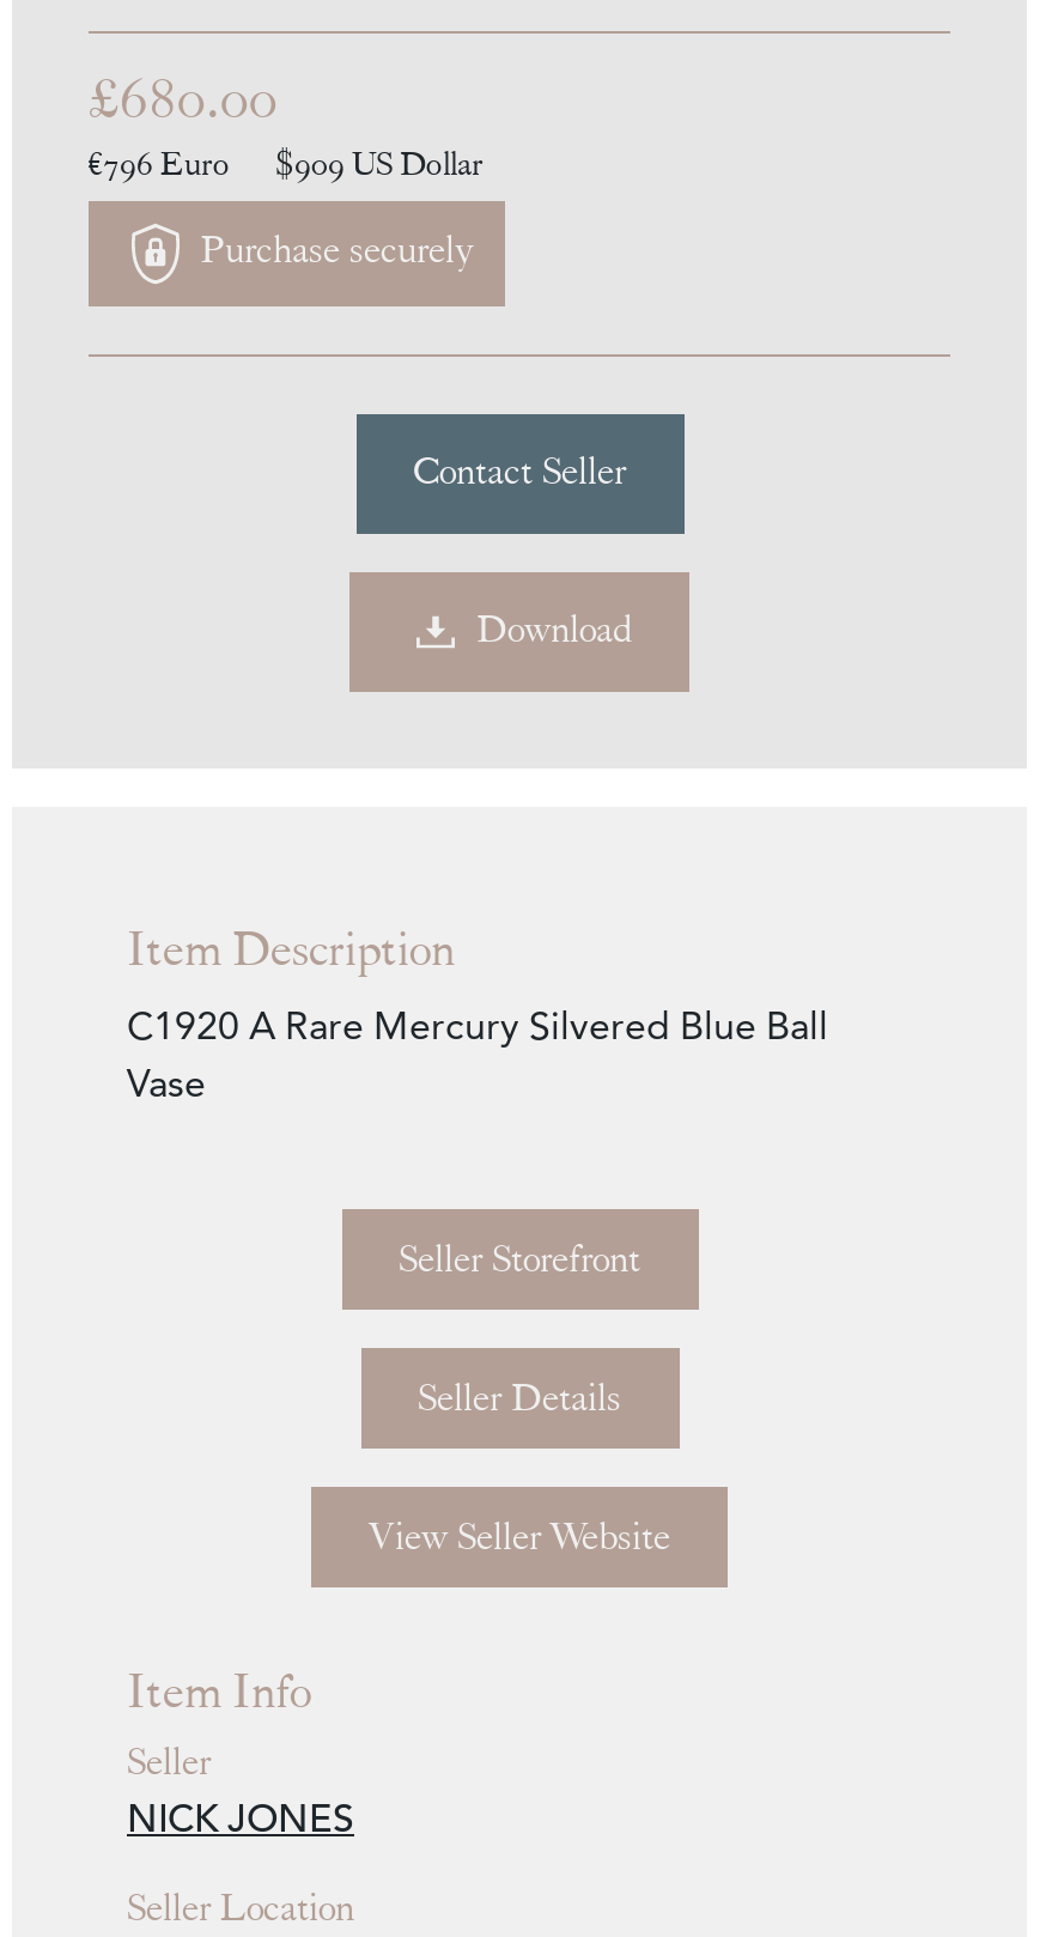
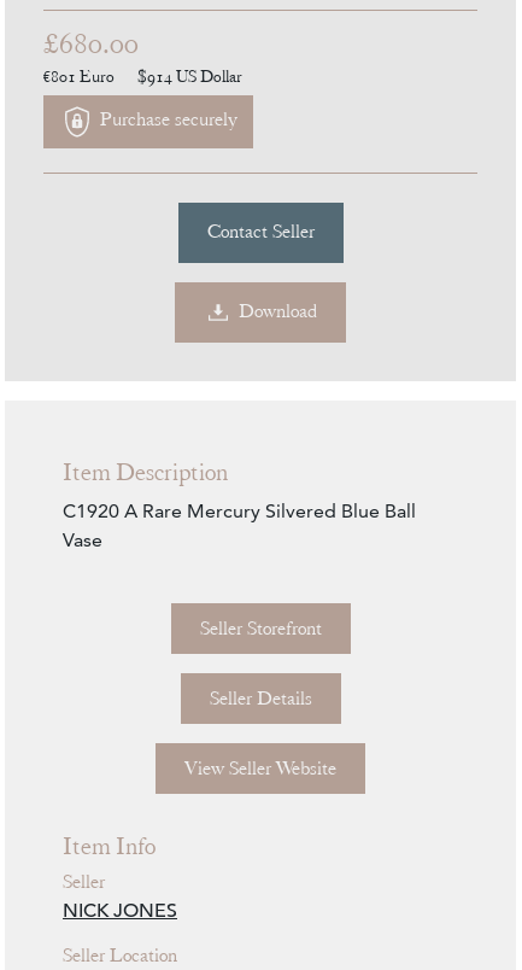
- €796 Euro
+ €801 Euro

- $909 US Dollar
+ $914 US Dollar
